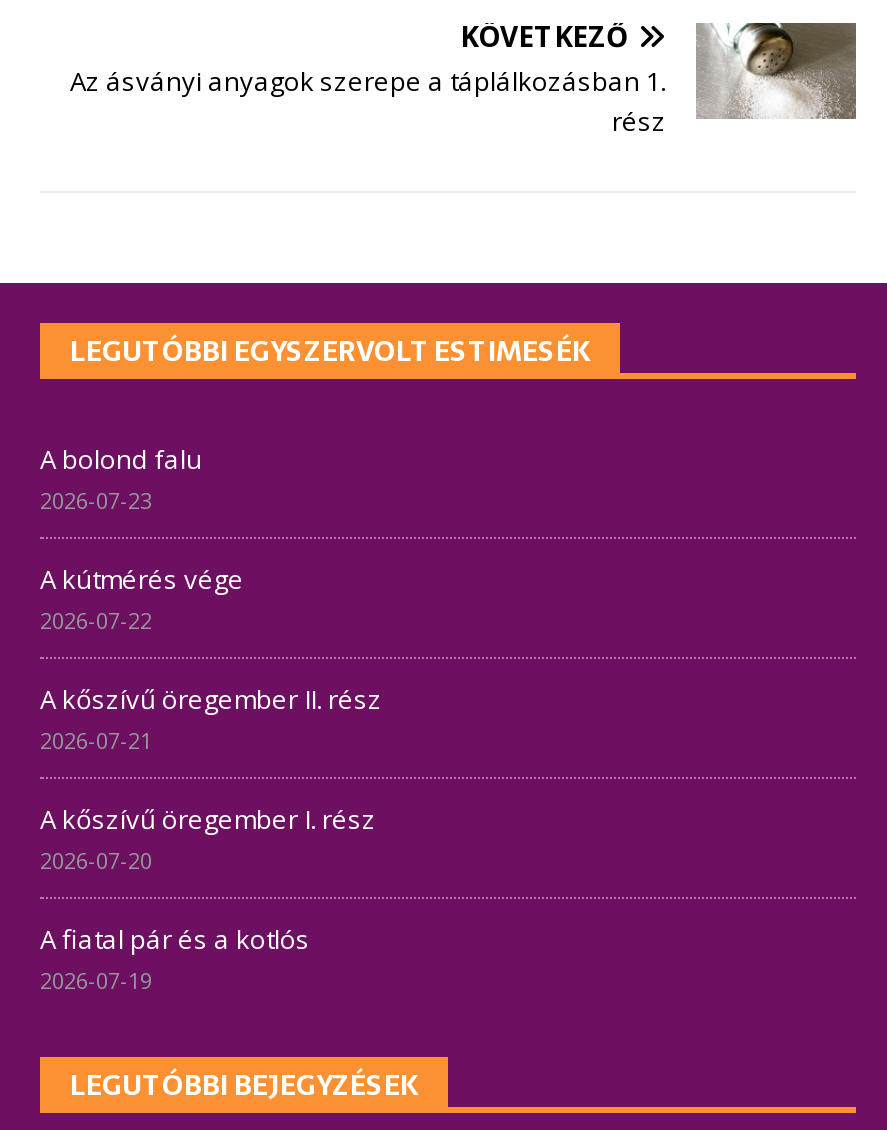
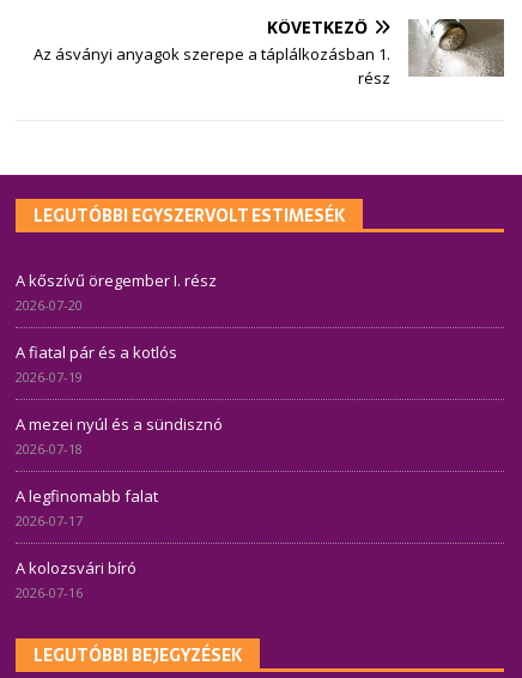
- A bolond falu
- 2026-07-23
- A kútmérés vége
- 2026-07-22
- A kőszívű öregember II. rész
- 2026-07-21

moved up: A kőszívű öregember I. rész | 2026-07-20 | A fiatal pár és a kotlós | 2026-07-19

+ A mezei nyúl és a sündisznó
+ 2026-07-18
+ A legfinomabb falat
+ 2026-07-17
+ A kolozsvári bíró
+ 2026-07-16
